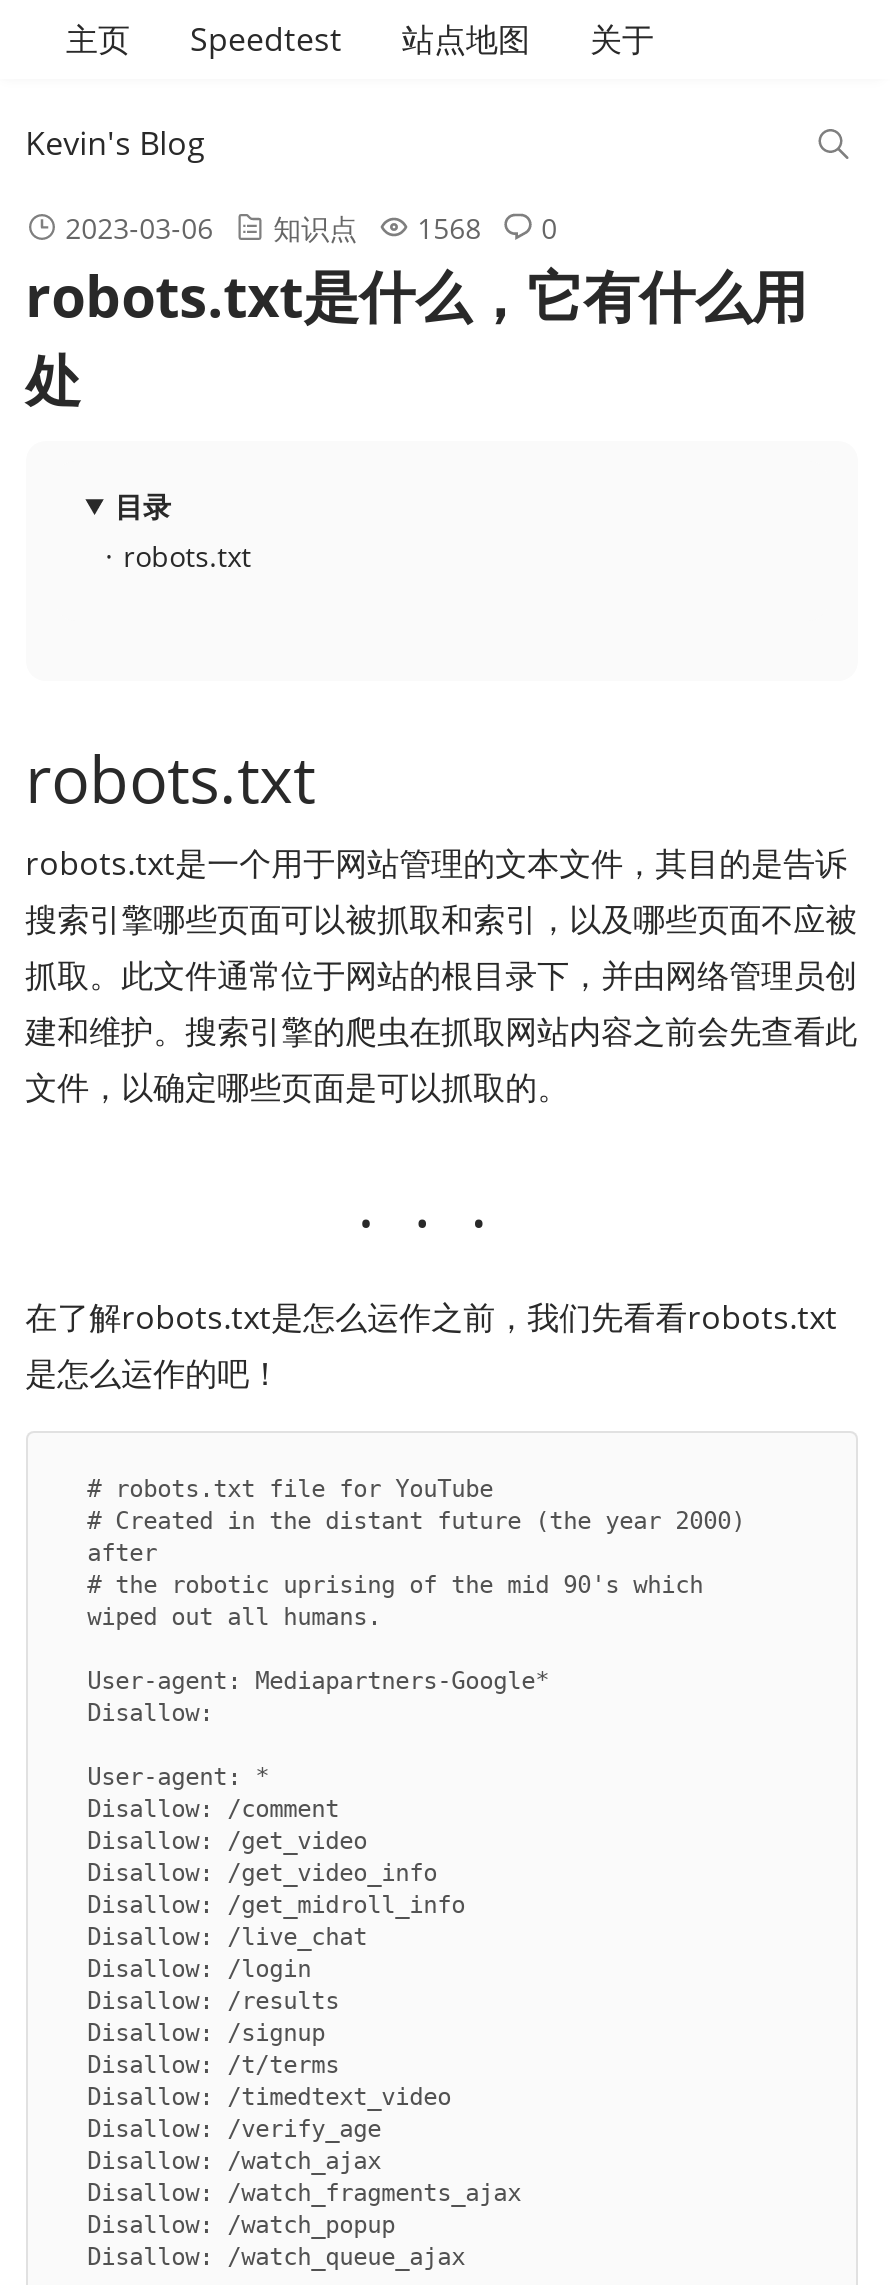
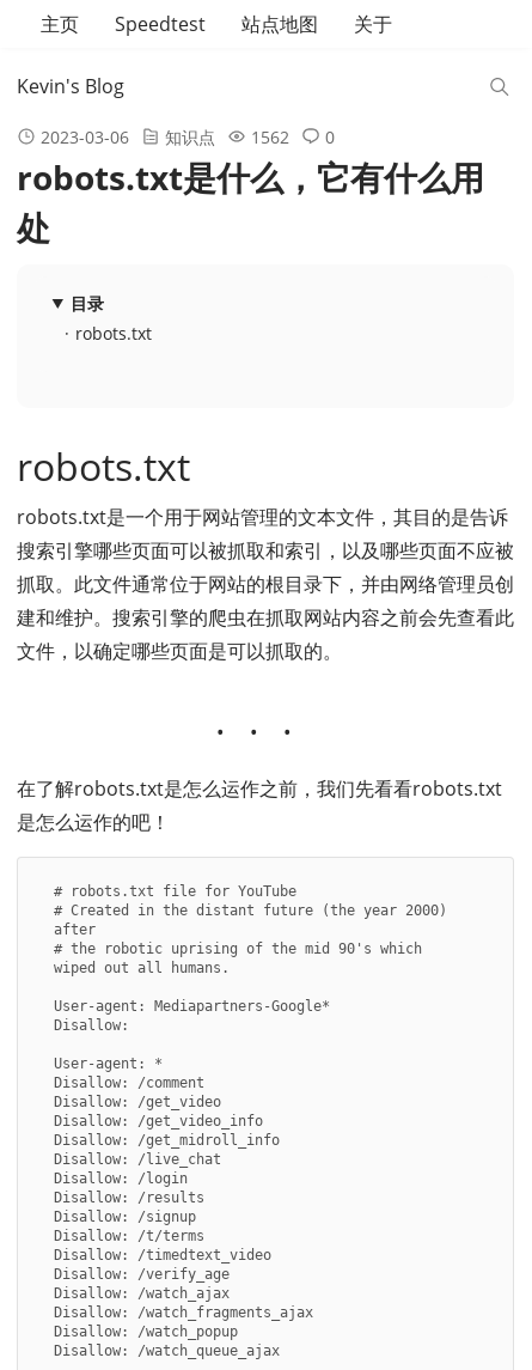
- 2023-03-06 知识点 1568 0
+ 2023-03-06 知识点 1562 0
